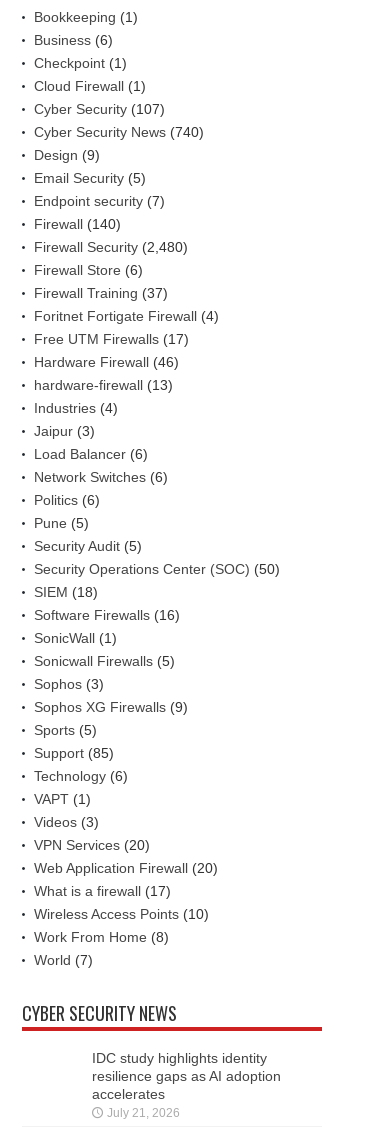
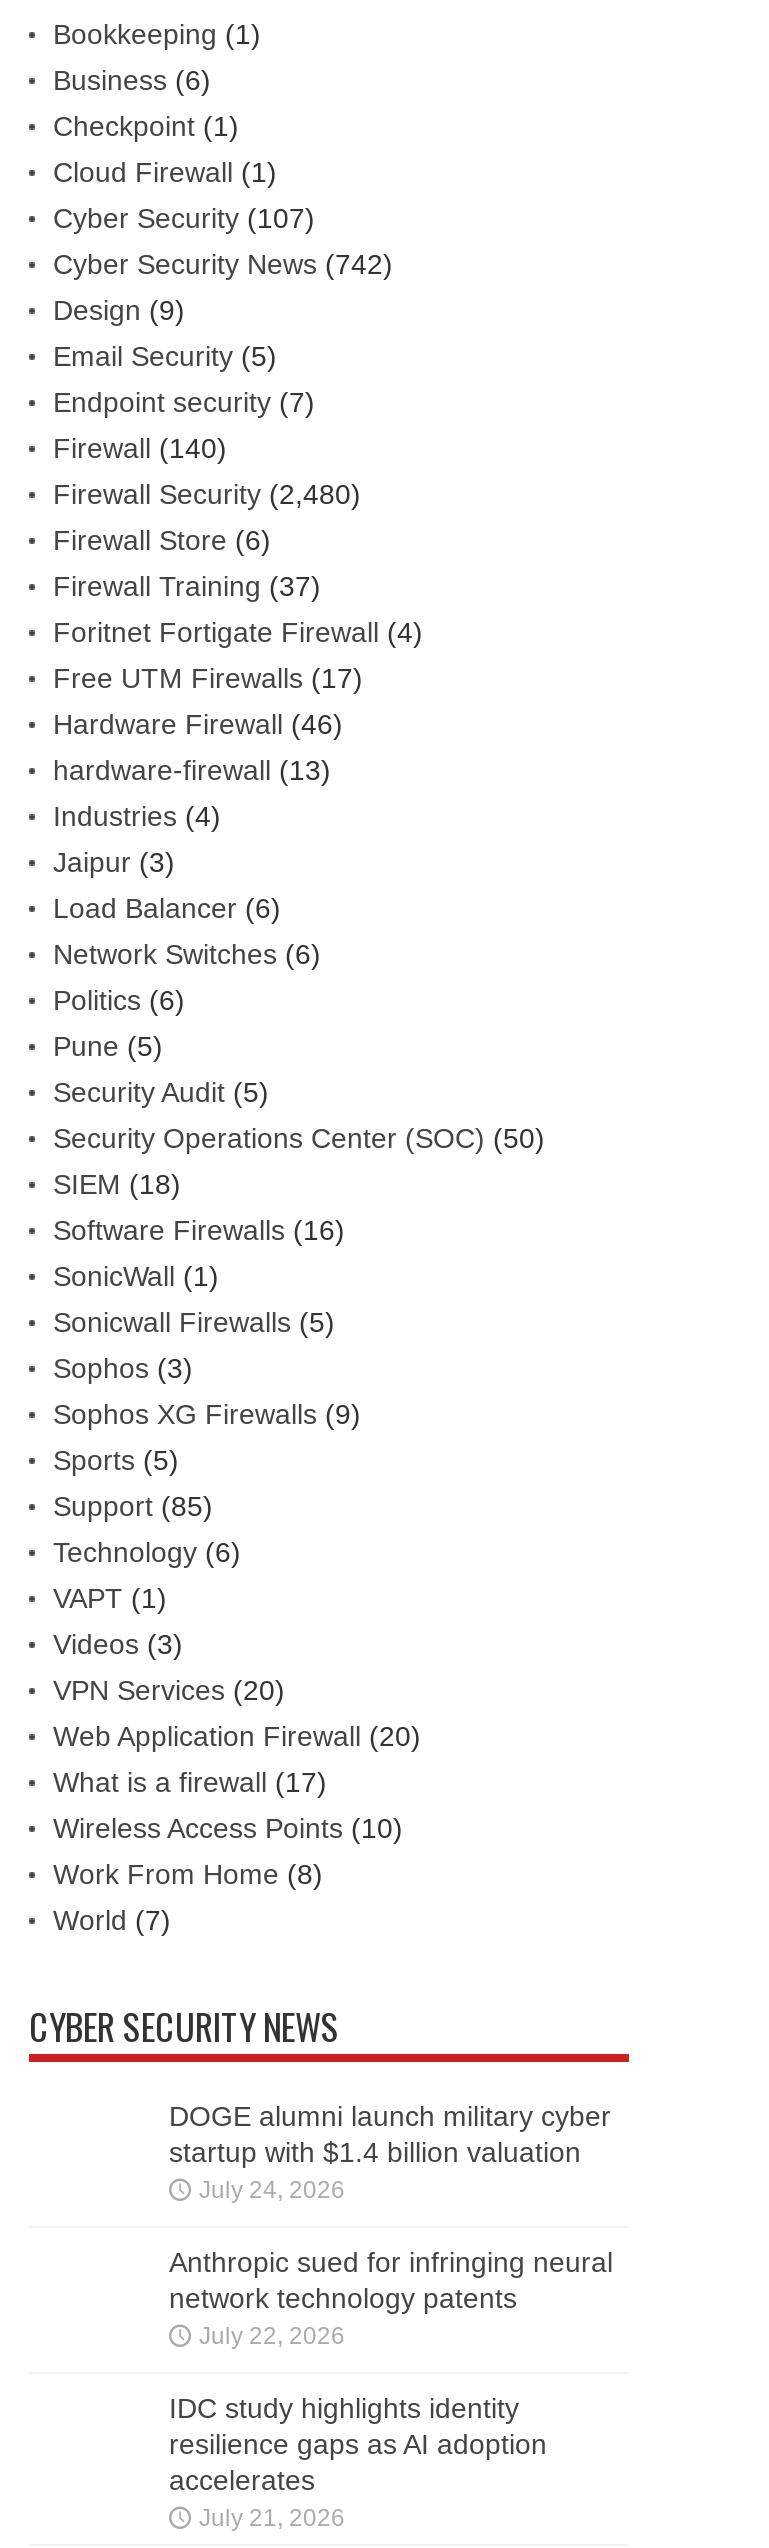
- Cyber Security News (740)
+ Cyber Security News (742)

+ DOGE alumni launch military cyber
+ startup with $1.4 billion valuation
+ July 24, 2026
+ Anthropic sued for infringing neural
+ network technology patents
+ July 22, 2026
